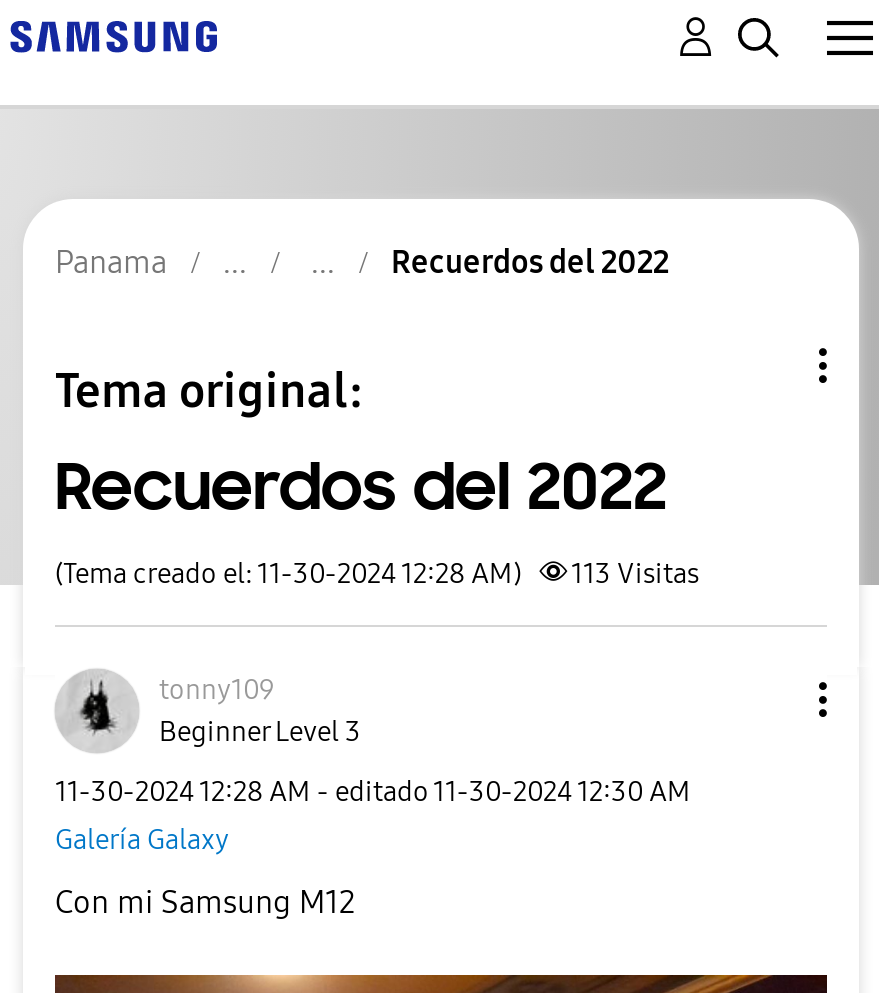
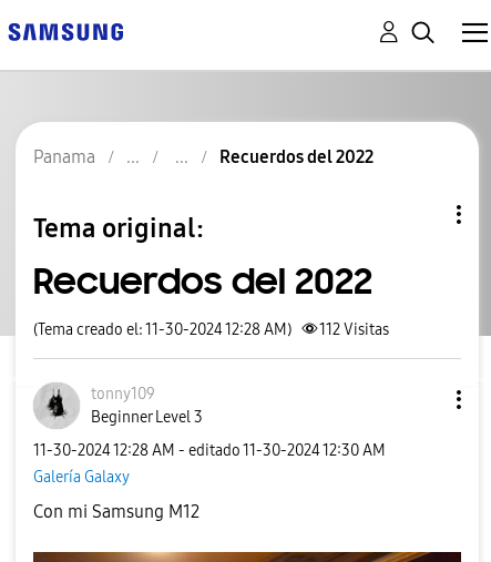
- (Tema creado el: 11-30-2024 12:28 AM) 113 Visitas
+ (Tema creado el: 11-30-2024 12:28 AM) 112 Visitas
